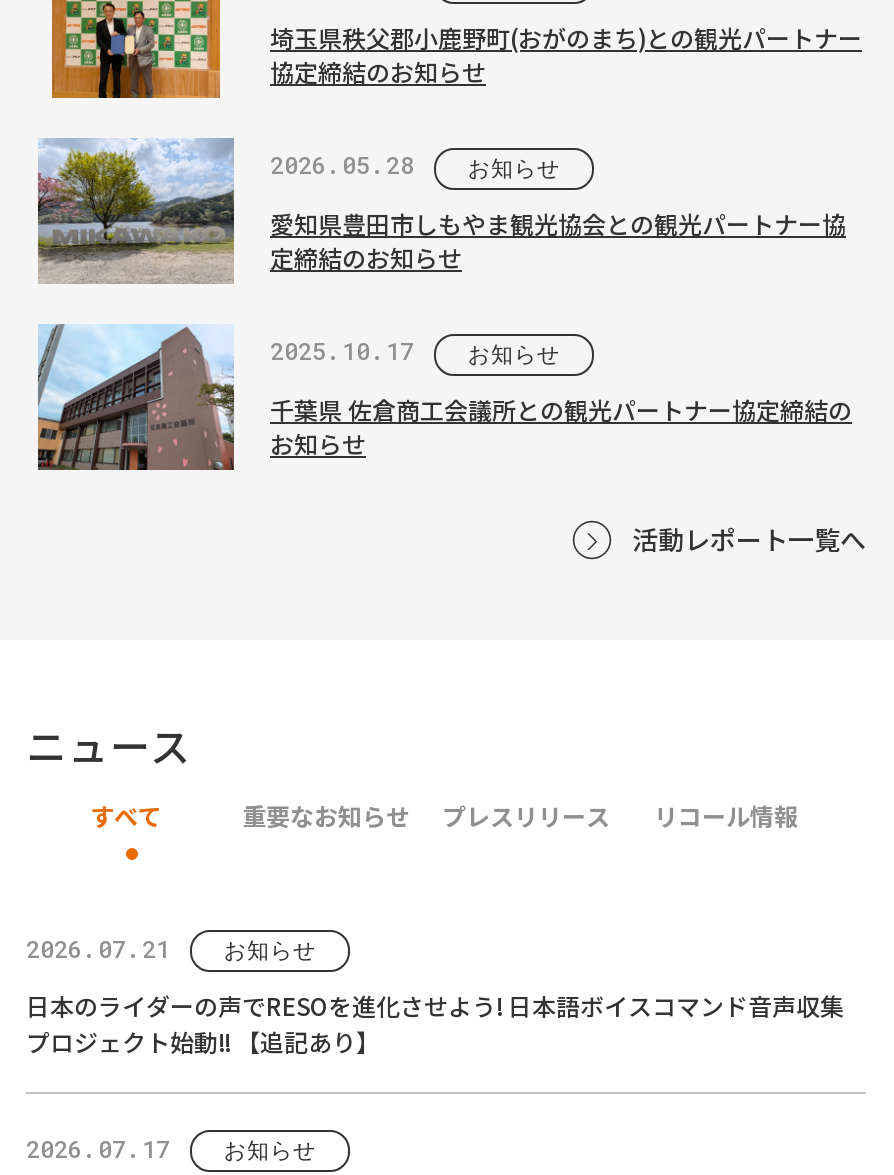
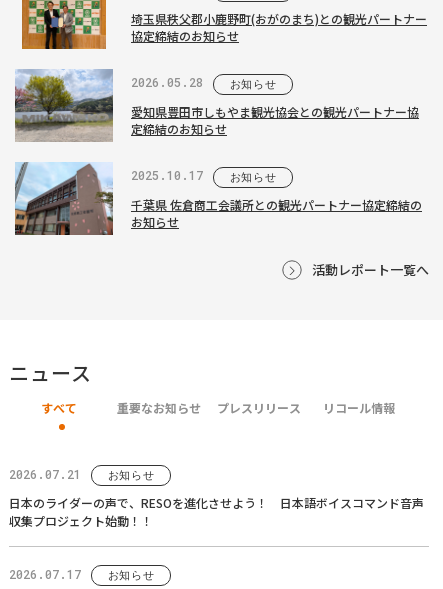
- 日本のライダーの声でRESOを進化させよう! 日本語ボイスコマンド音声収集
- プロジェクト始動!! 【追記あり】
+ 日本のライダーの声で、RESOを進化させよう！ 日本語ボイスコマンド音声
+ 収集プロジェクト始動！！
